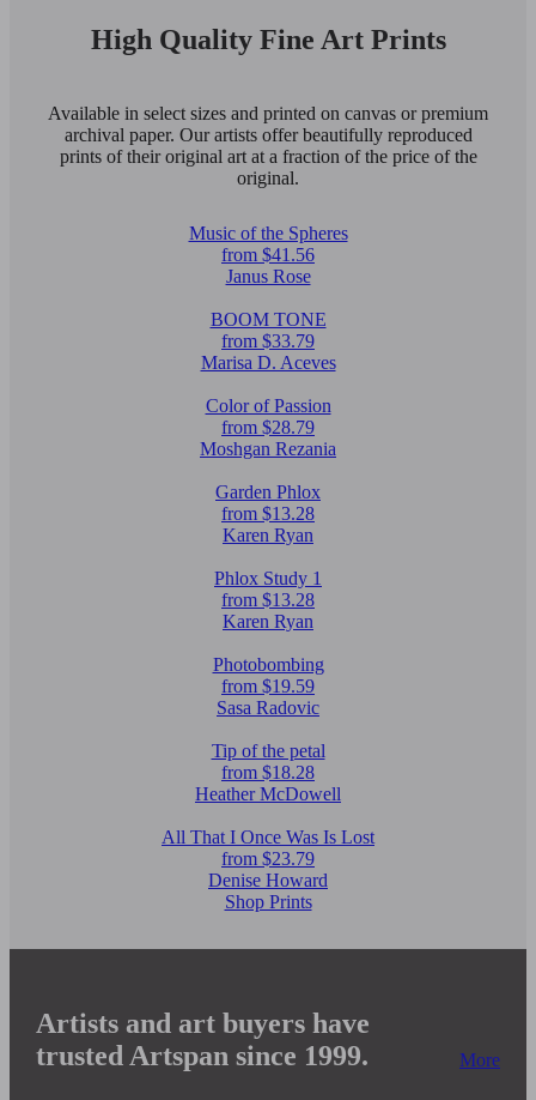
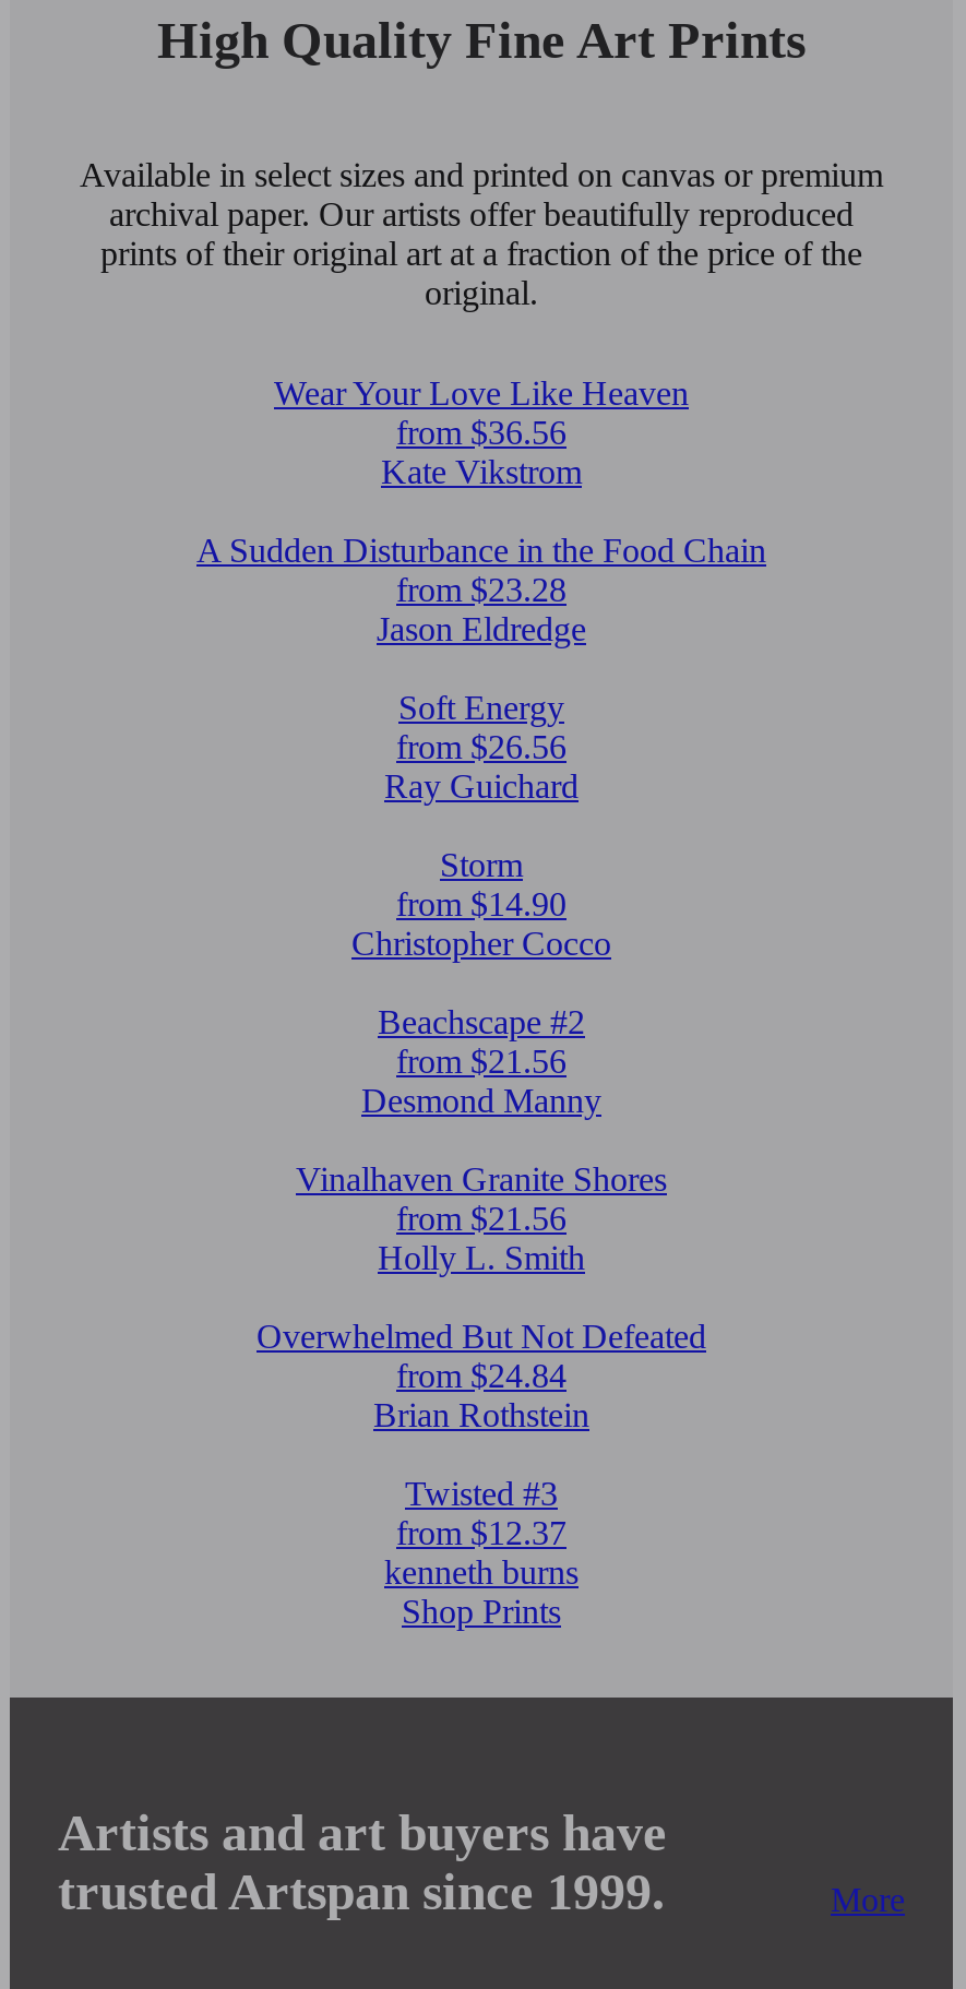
- Music of the Spheres
- from $41.56
- Janus Rose
+ Wear Your Love Like Heaven
+ from $36.56
+ Kate Vikstrom

- BOOM TONE
- from $33.79
- Marisa D. Aceves
+ A Sudden Disturbance in the Food Chain
+ from $23.28
+ Jason Eldredge

- Color of Passion
- from $28.79
- Moshgan Rezania
+ Soft Energy
+ from $26.56
+ Ray Guichard

- Garden Phlox
- from $13.28
- Karen Ryan
+ Storm
+ from $14.90
+ Christopher Cocco

- Phlox Study 1
- from $13.28
- Karen Ryan
+ Beachscape #2
+ from $21.56
+ Desmond Manny

- Photobombing
- from $19.59
- Sasa Radovic
+ Vinalhaven Granite Shores
+ from $21.56
+ Holly L. Smith

- Tip of the petal
- from $18.28
- Heather McDowell
+ Overwhelmed But Not Defeated
+ from $24.84
+ Brian Rothstein

- All That I Once Was Is Lost
- from $23.79
- Denise Howard
+ Twisted #3
+ from $12.37
+ kenneth burns
